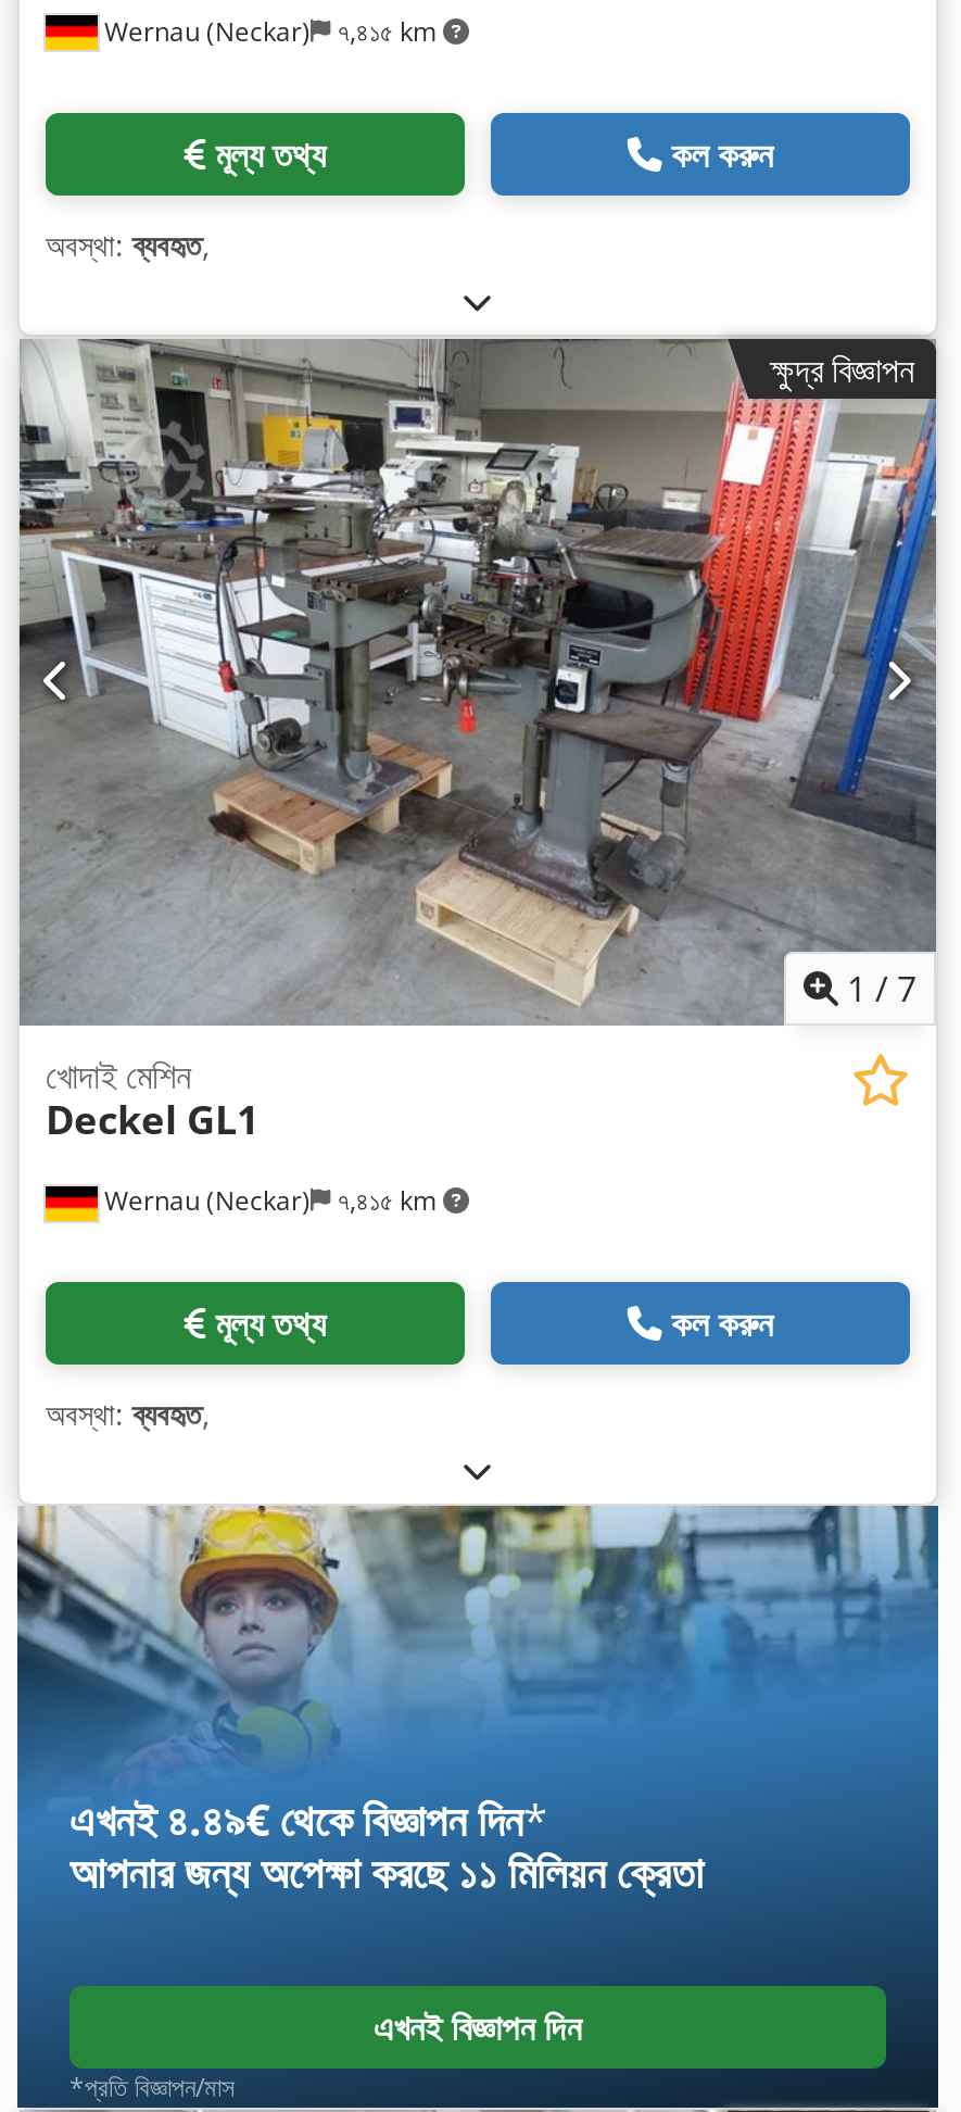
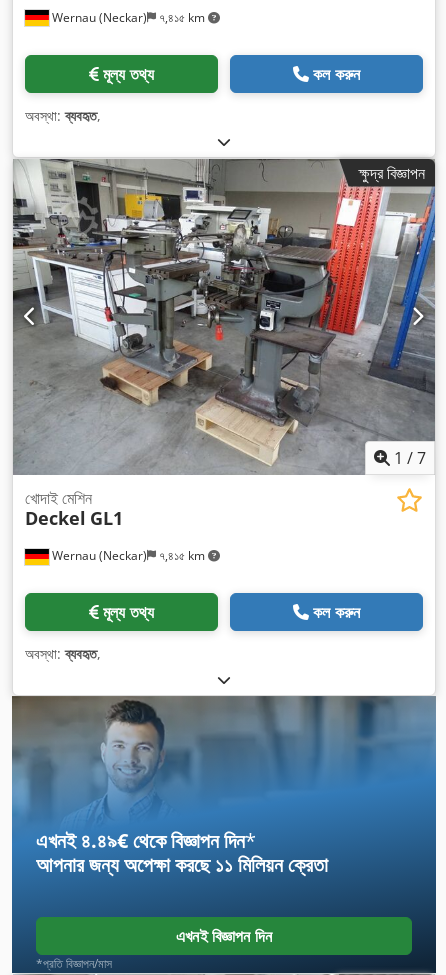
- [image]
+ [image]
